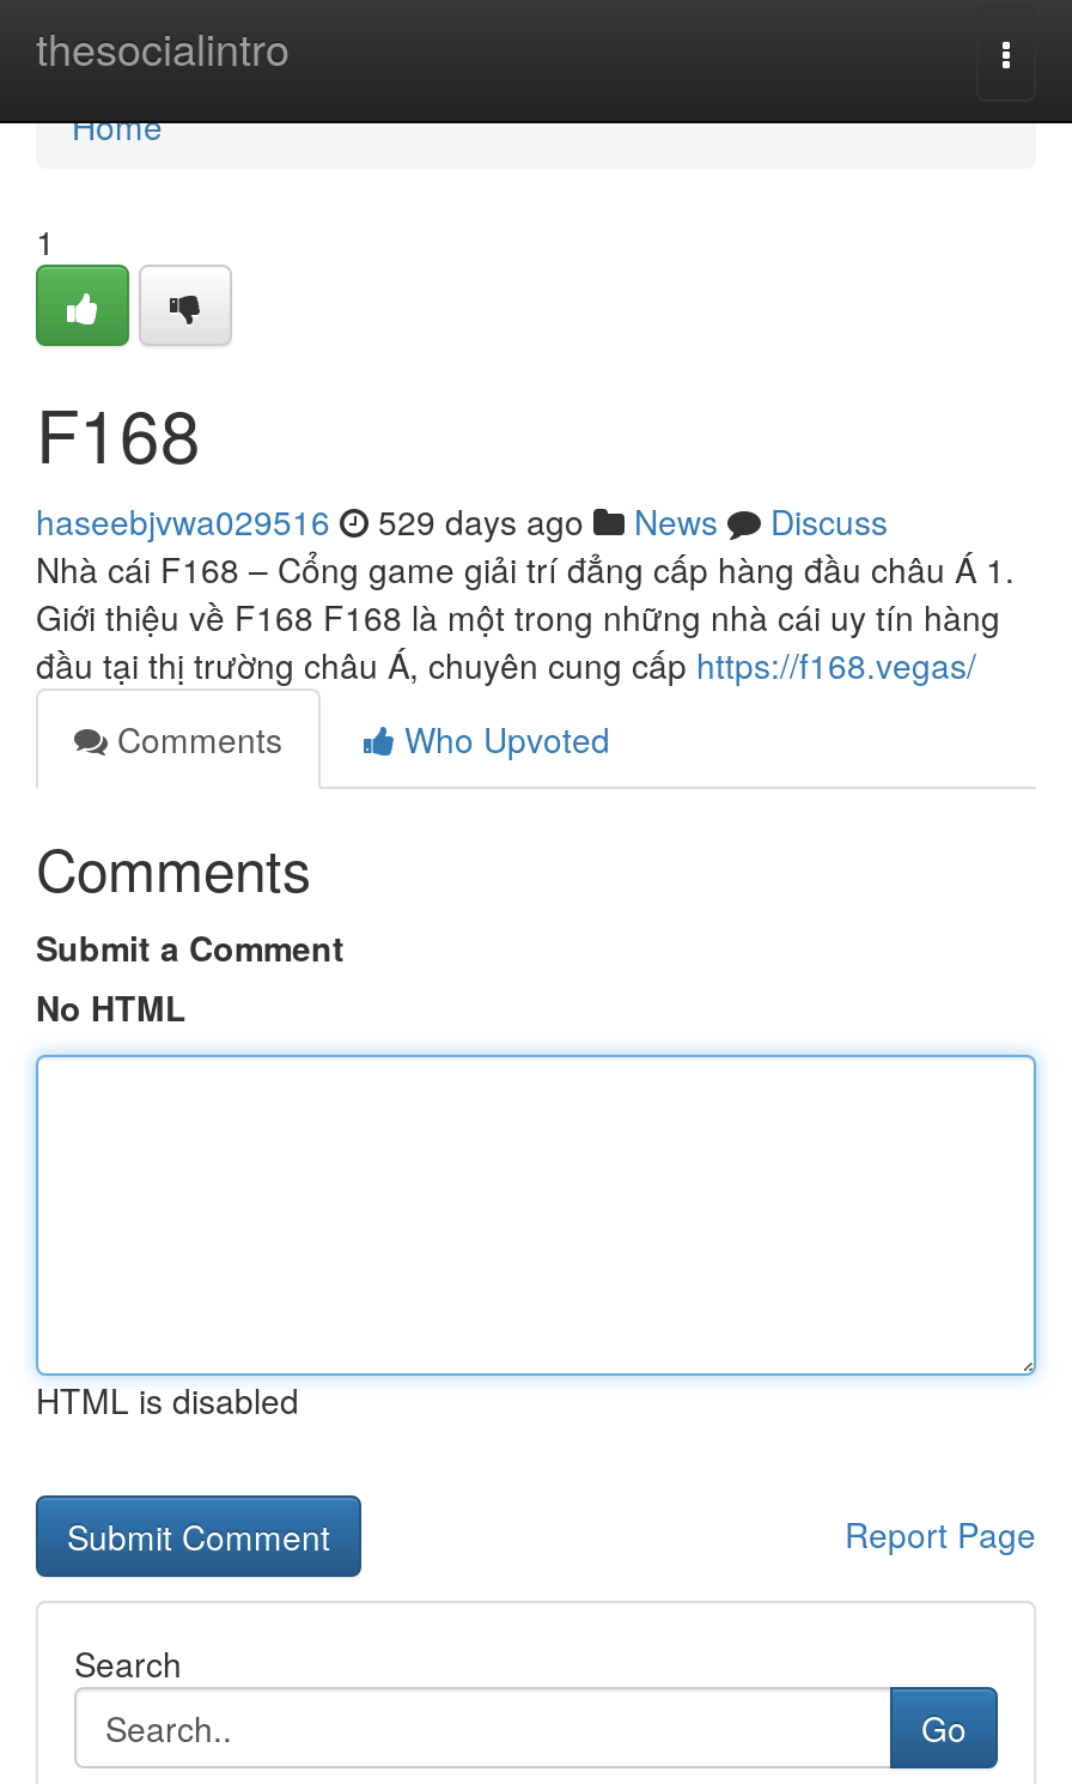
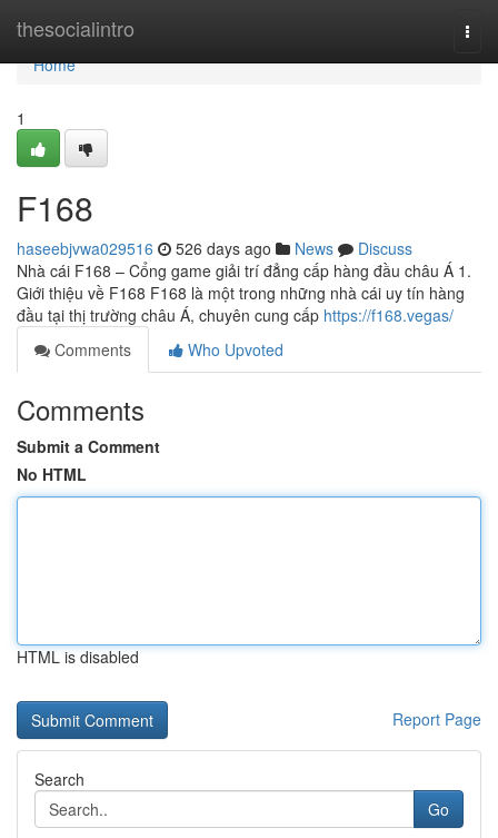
- haseebjvwa029516 529 days ago News Discuss
+ haseebjvwa029516 526 days ago News Discuss
